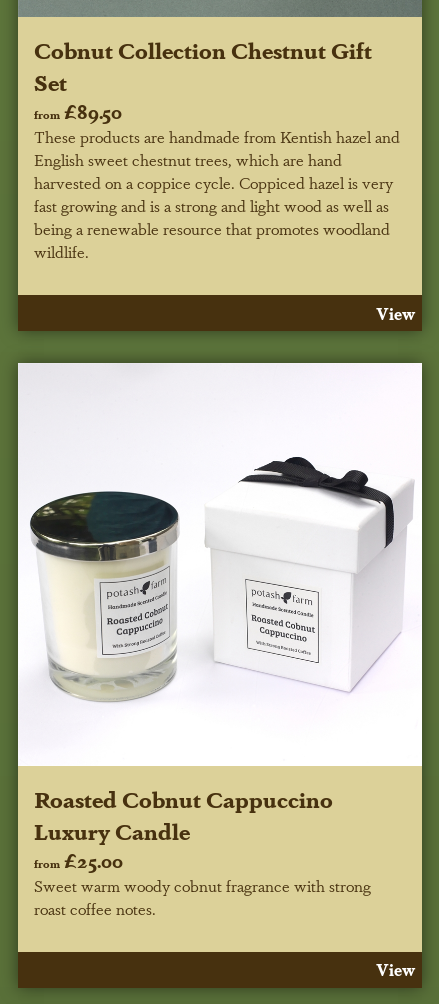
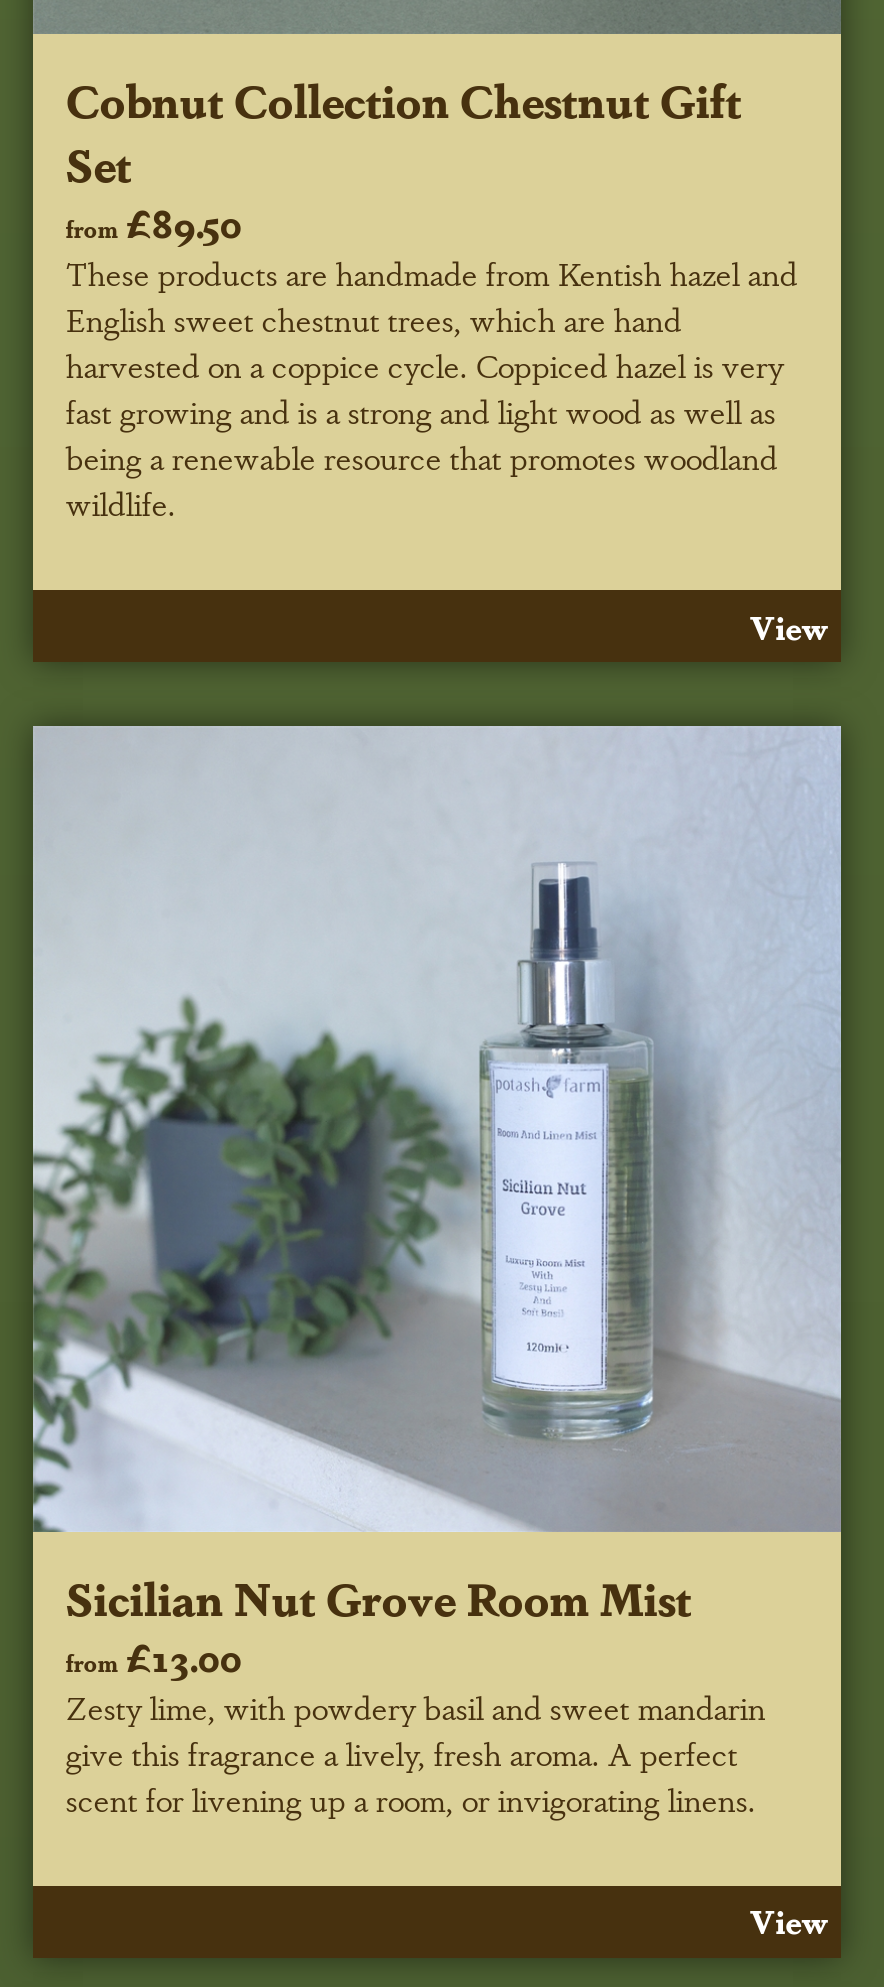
- [image]
- Roasted Cobnut Cappuccino
- Luxury Candle
- from £25.00
- Sweet warm woody cobnut fragrance with strong
- roast coffee notes.
+ [image]
+ Sicilian Nut Grove Room Mist
+ from £13.00
+ Zesty lime, with powdery basil and sweet mandarin
+ give this fragrance a lively, fresh aroma. A perfect
+ scent for livening up a room, or invigorating linens.
